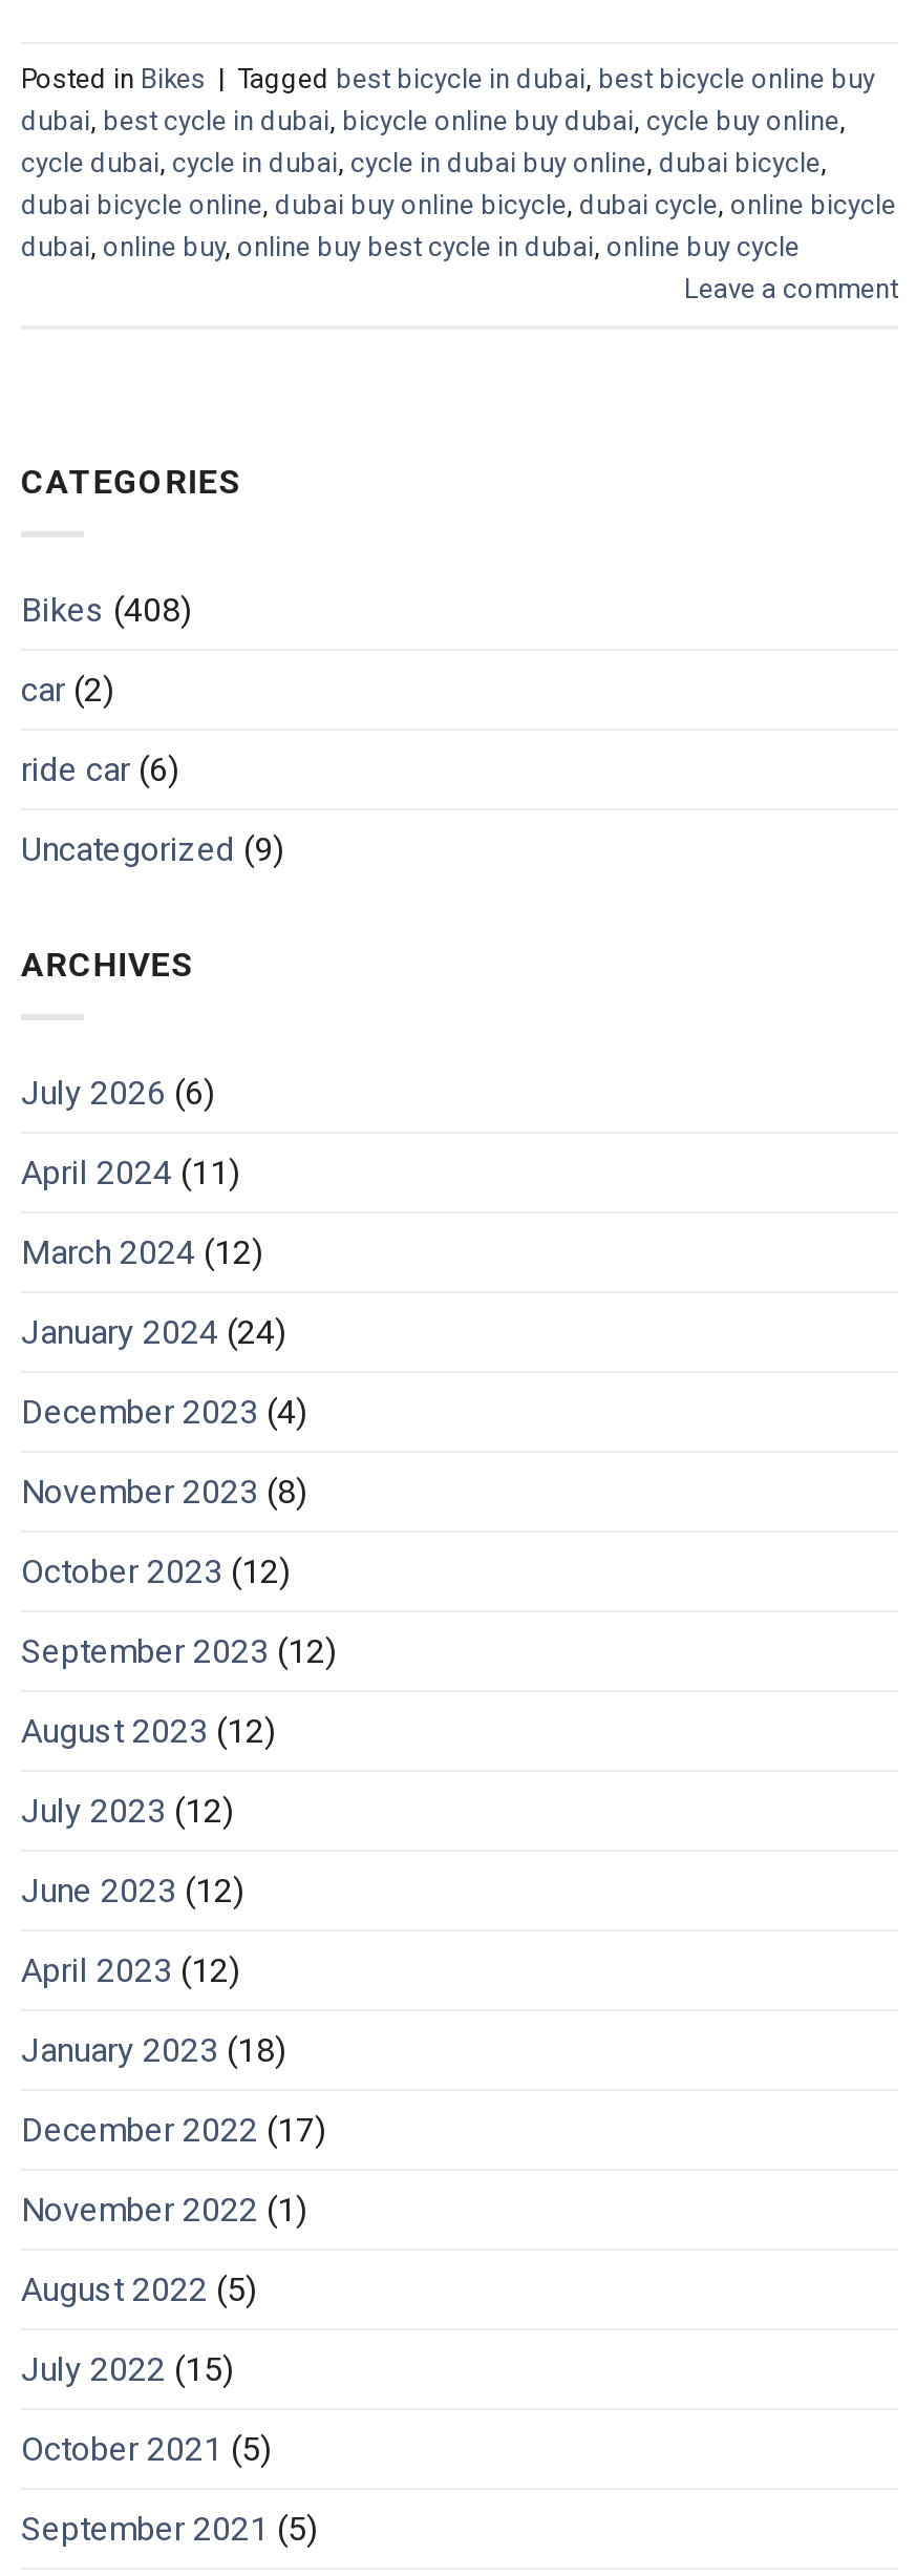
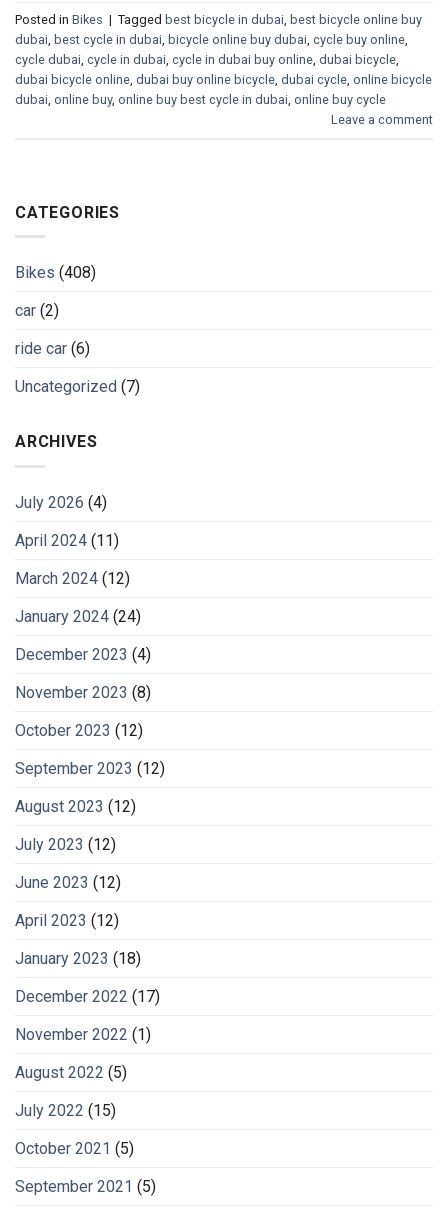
- Uncategorized (9)
+ Uncategorized (7)

- July 2026 (6)
+ July 2026 (4)
